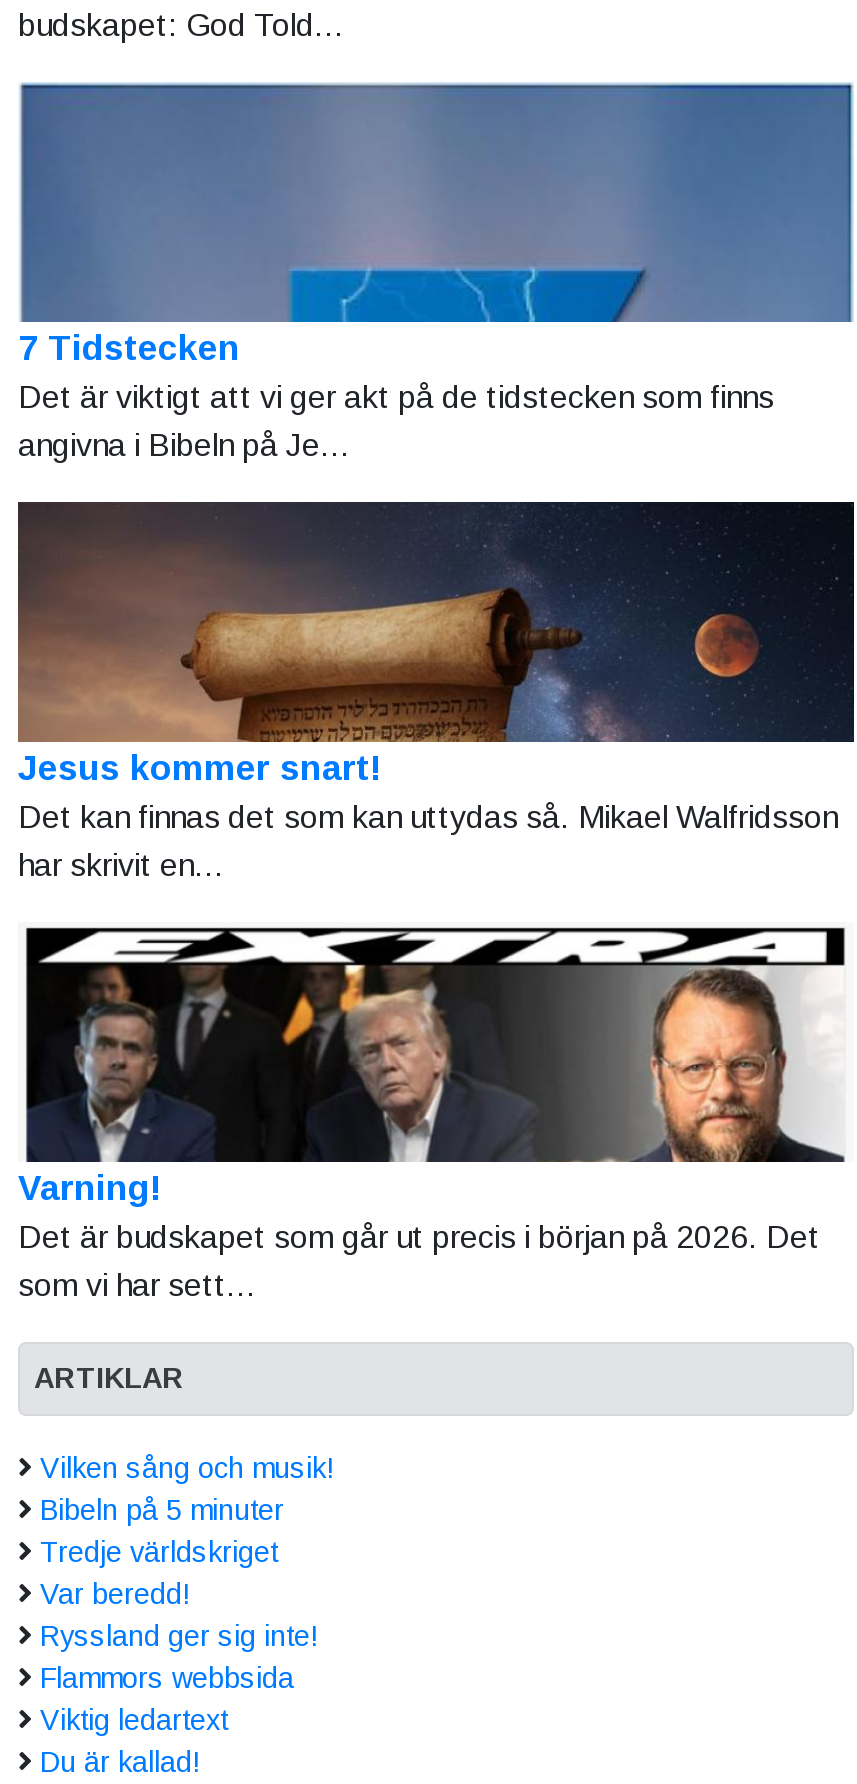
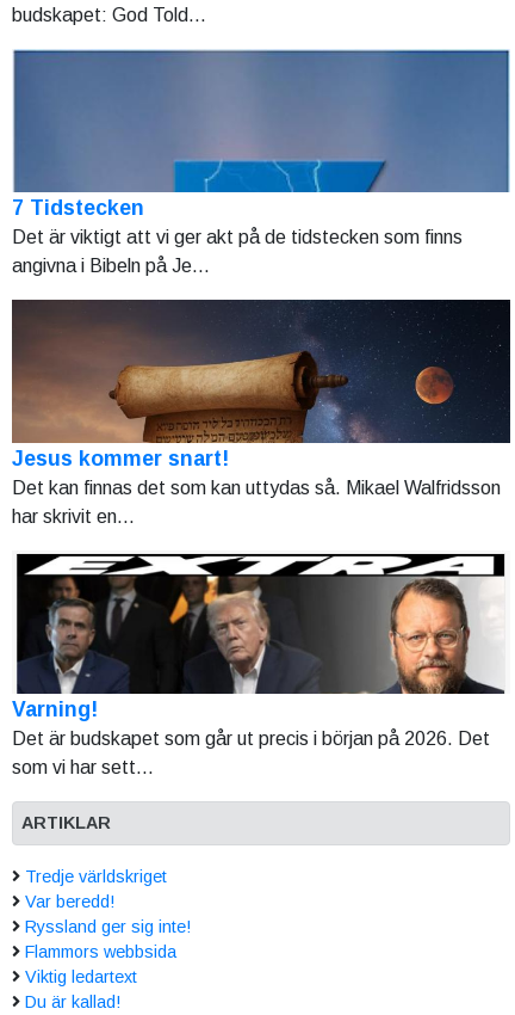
- Vilken sång och musik!
- Bibeln på 5 minuter
